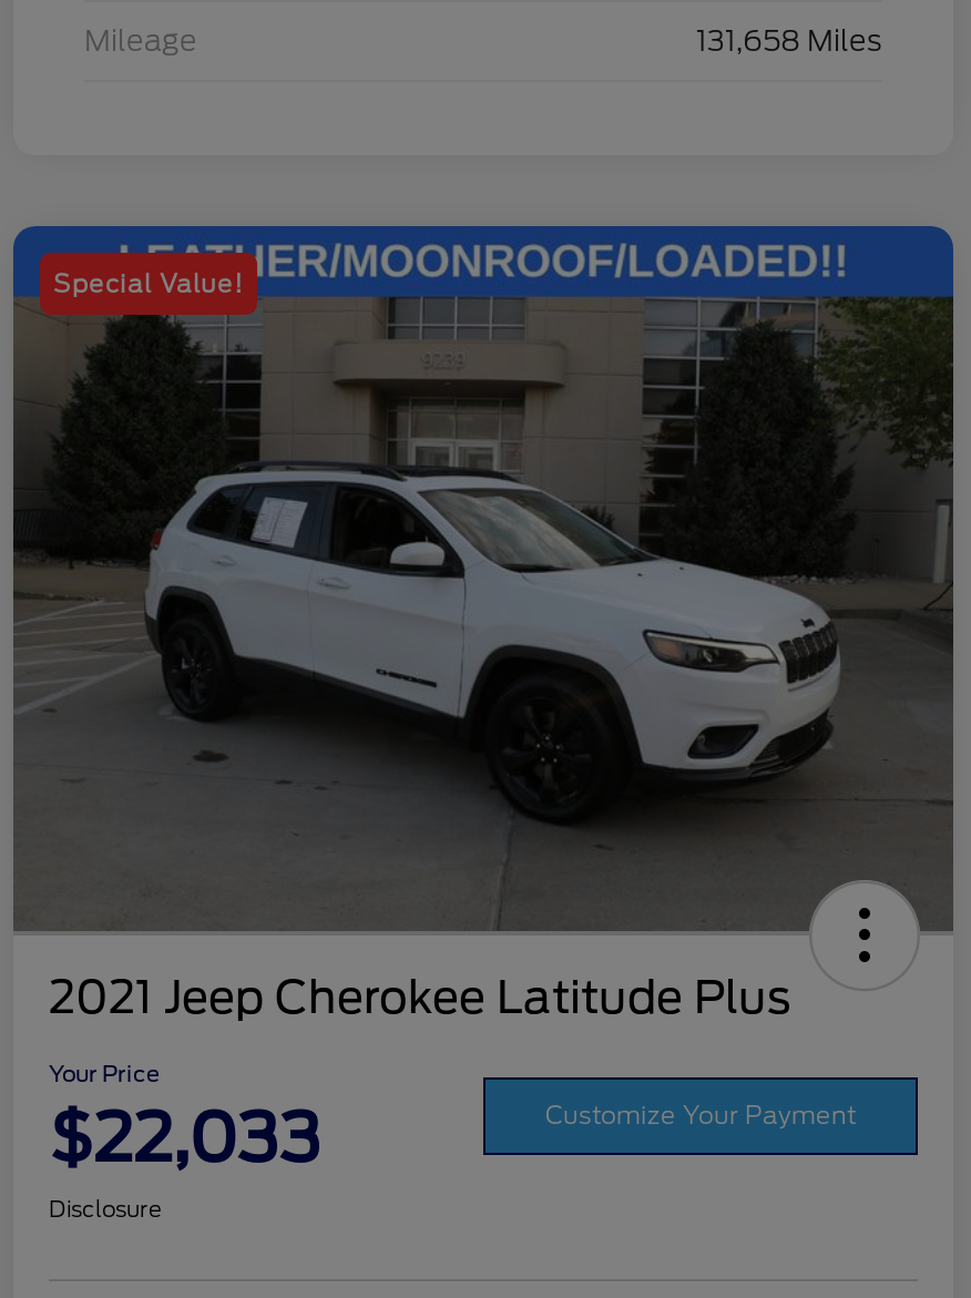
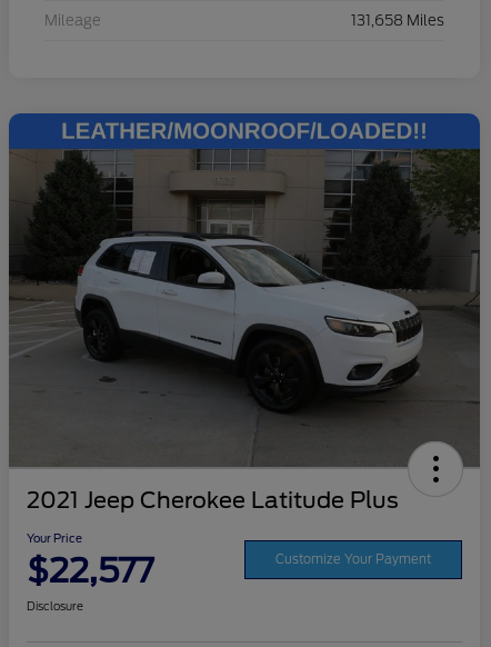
- Special Value!

- $22,033
+ $22,577
